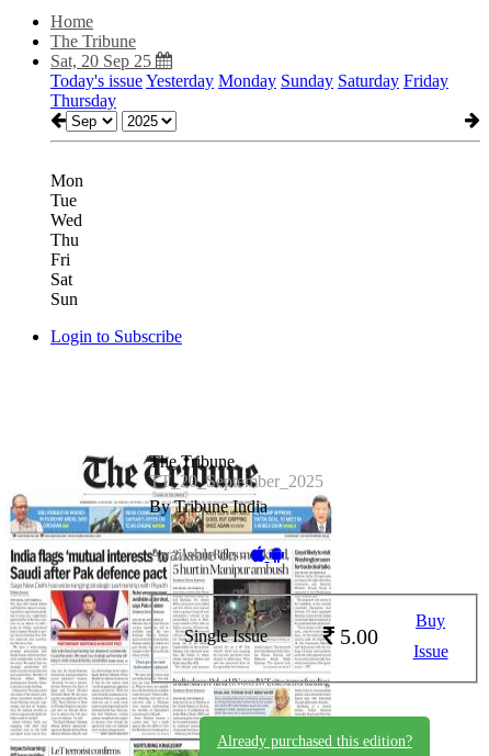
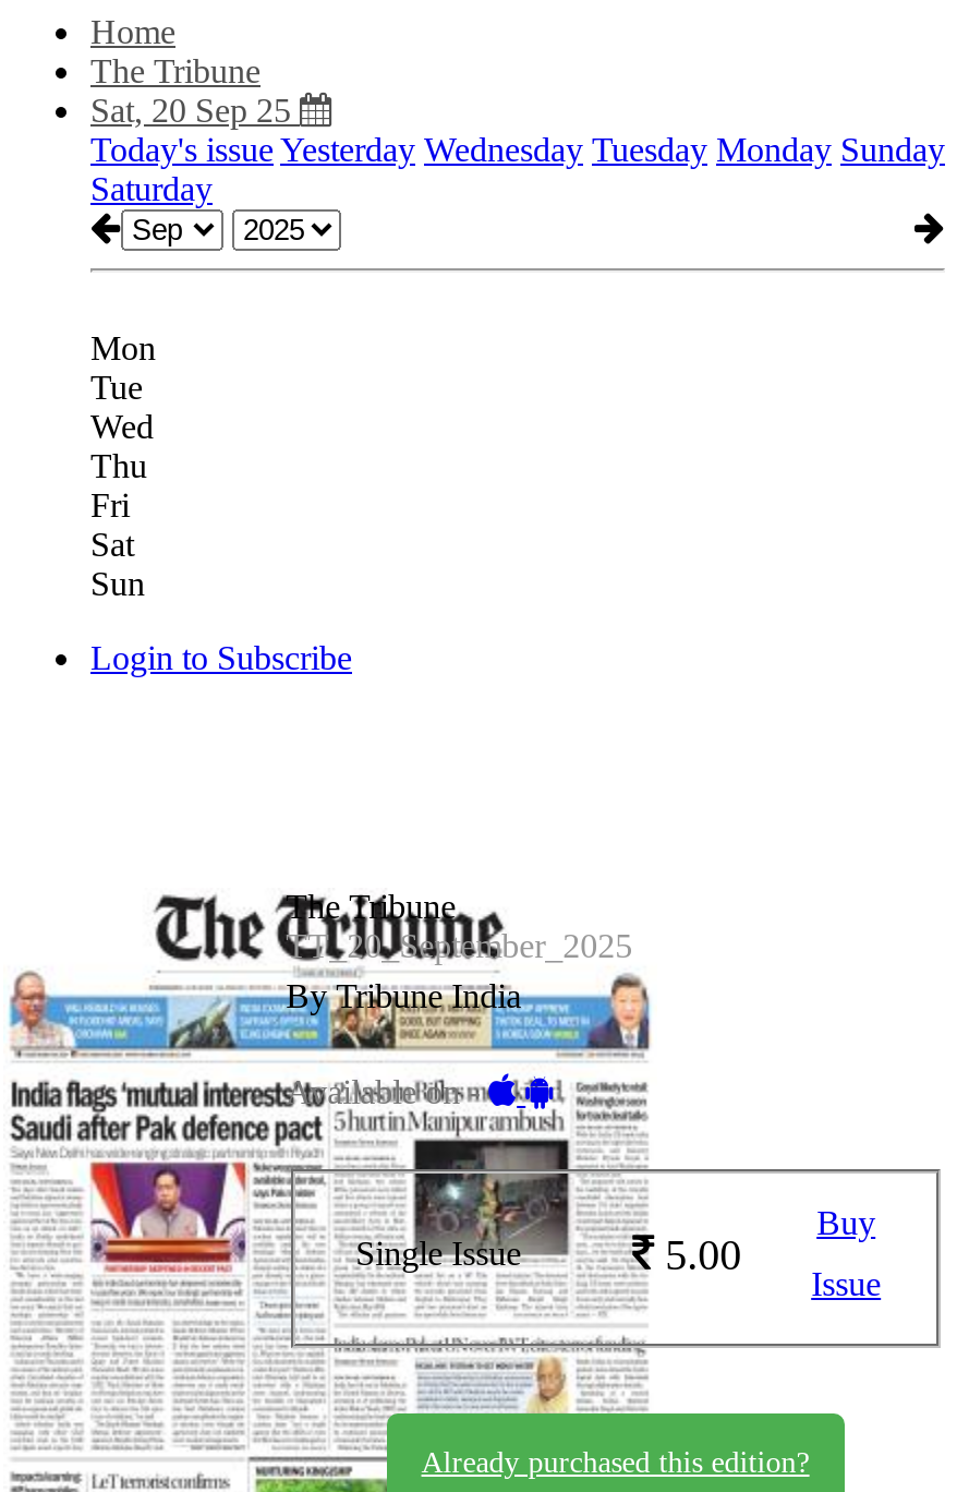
- Today's issue Yesterday Monday Sunday Saturday Friday
- Thursday
+ Today's issue Yesterday Wednesday Tuesday Monday Sunday
+ Saturday
